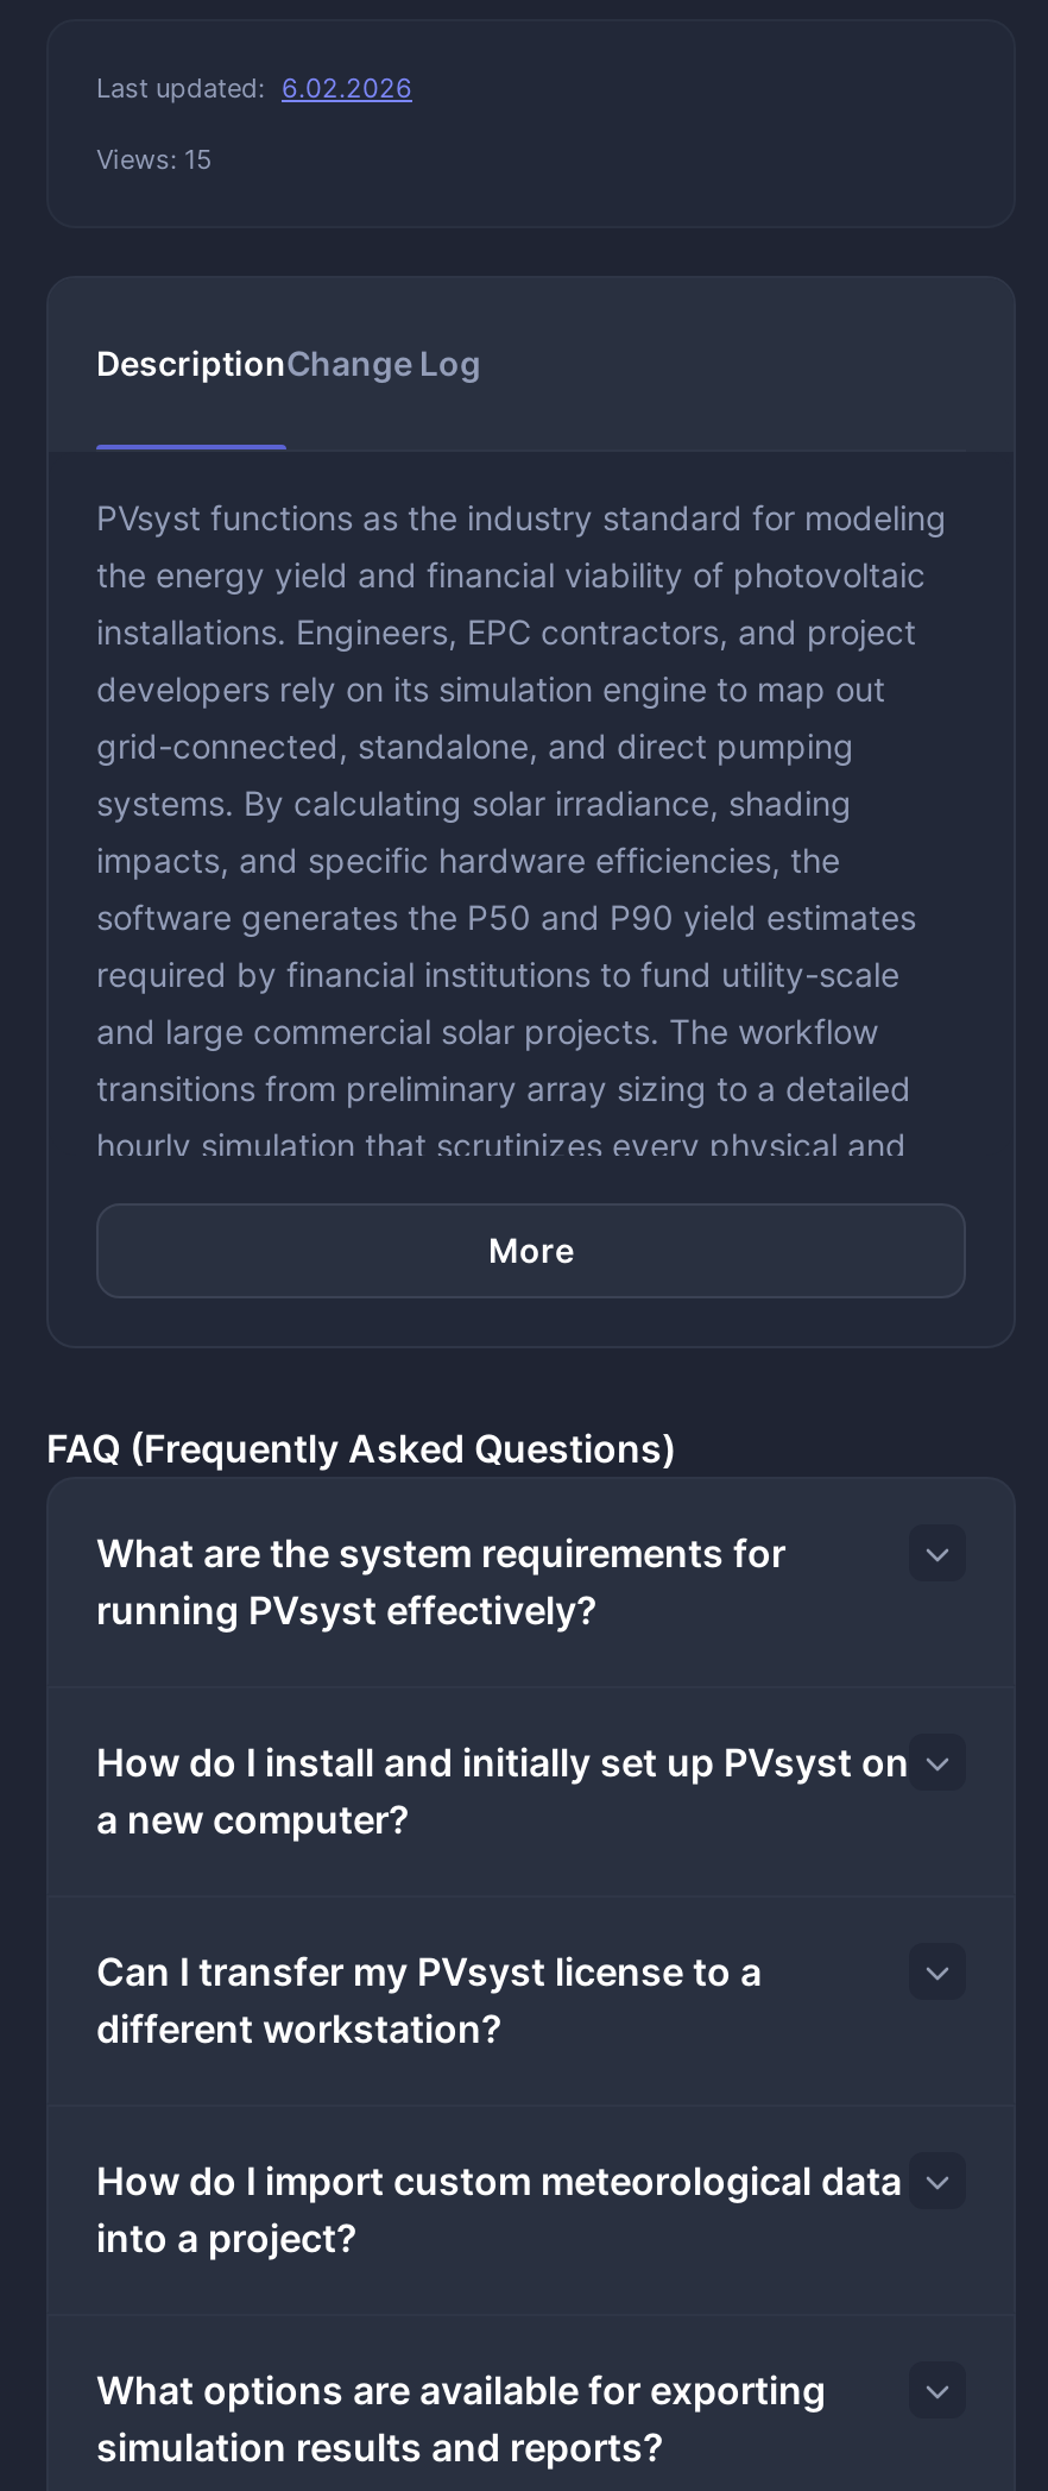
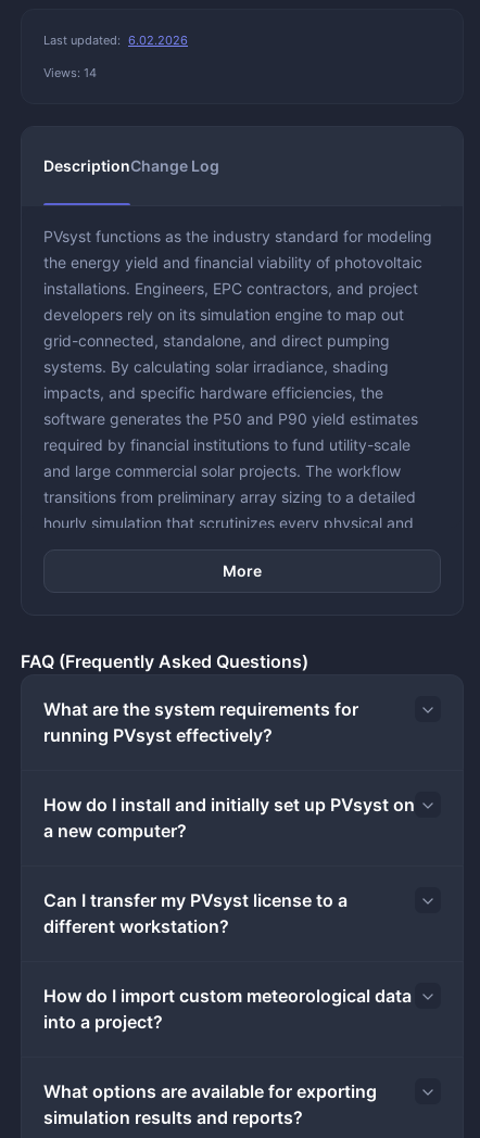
- Views: 15
+ Views: 14
